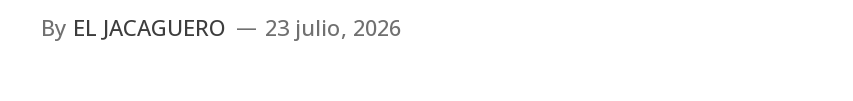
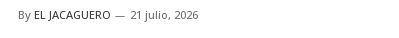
- By EL JACAGUERO 23 julio, 2026
+ By EL JACAGUERO 21 julio, 2026
